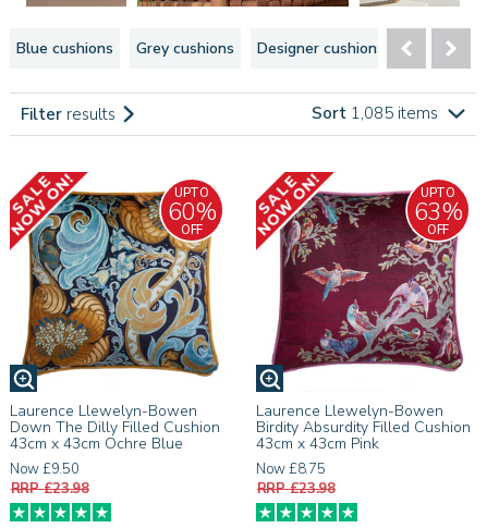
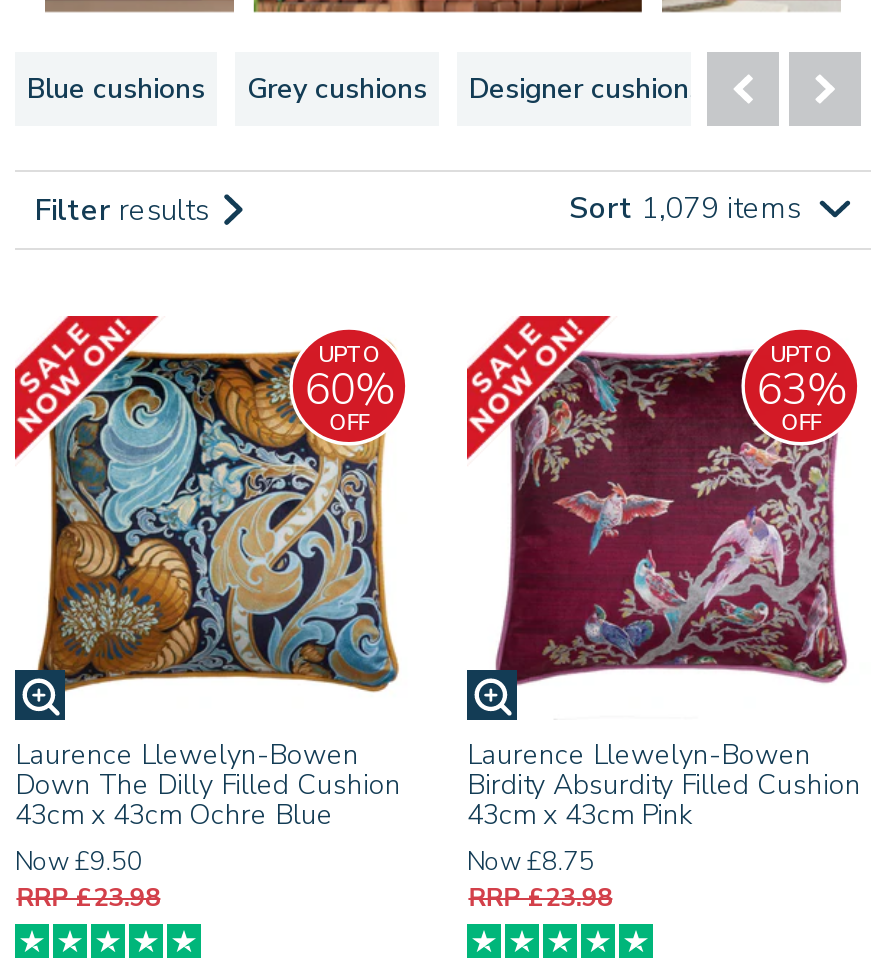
- Sort 1,085 items
+ Sort 1,079 items
